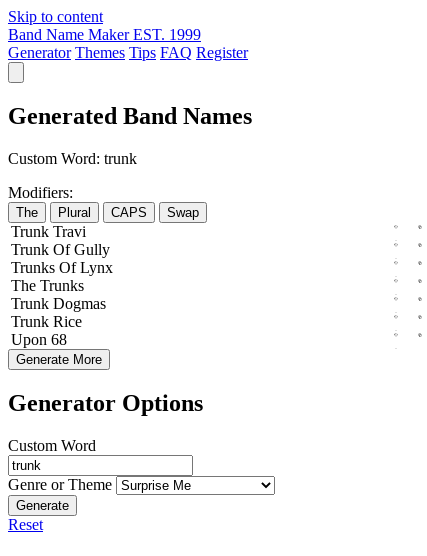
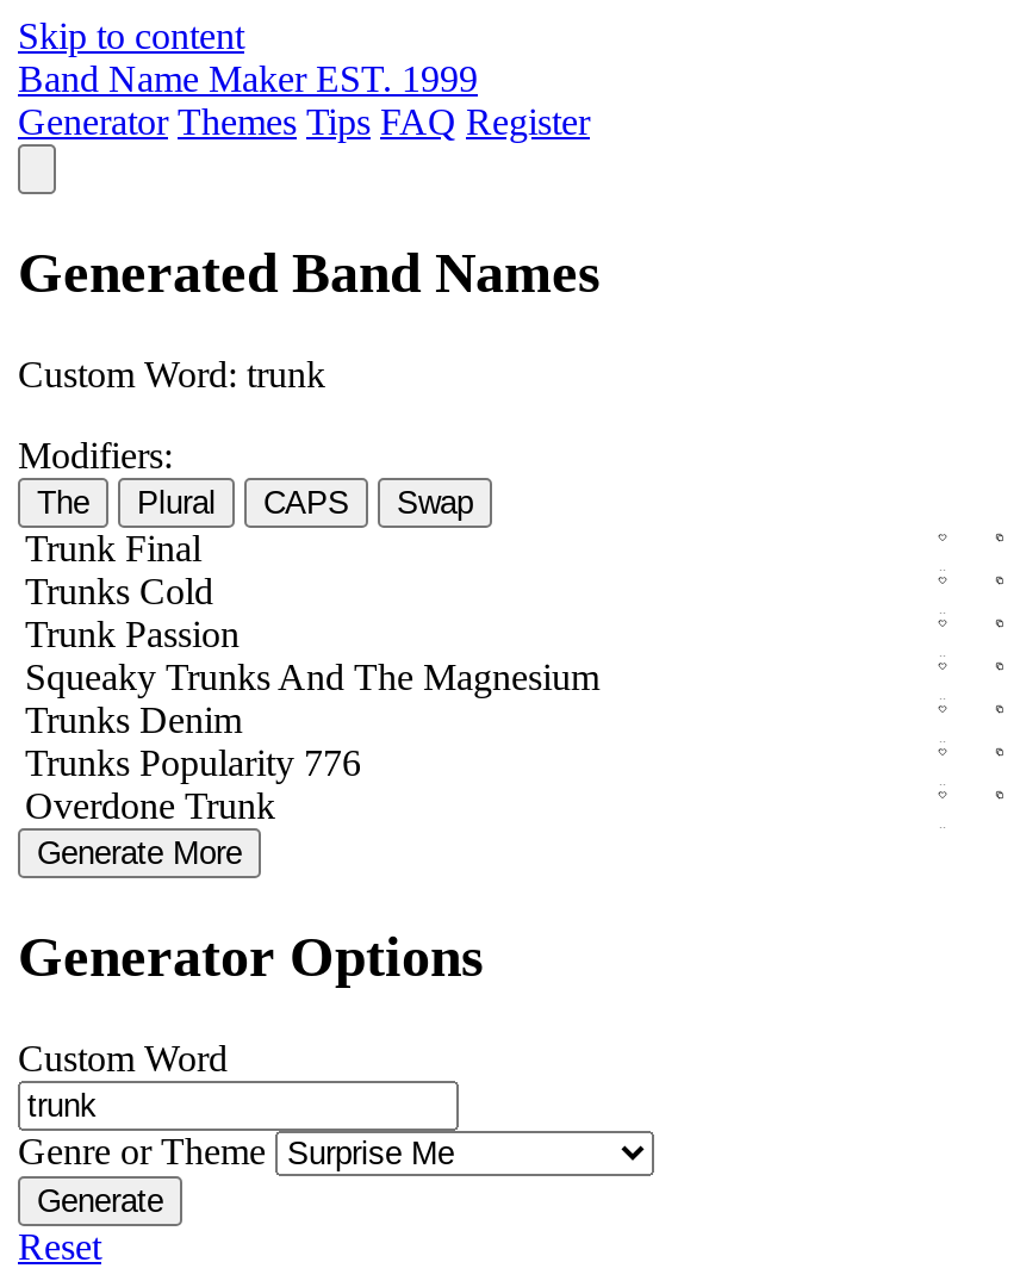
- Trunk Travi
- Trunk Of Gully
- Trunks Of Lynx
- The Trunks
- Trunk Dogmas
- Trunk Rice
- Upon 68
+ Trunk Final
+ Trunks Cold
+ Trunk Passion
+ Squeaky Trunks And The Magnesium
+ Trunks Denim
+ Trunks Popularity 776
+ Overdone Trunk
